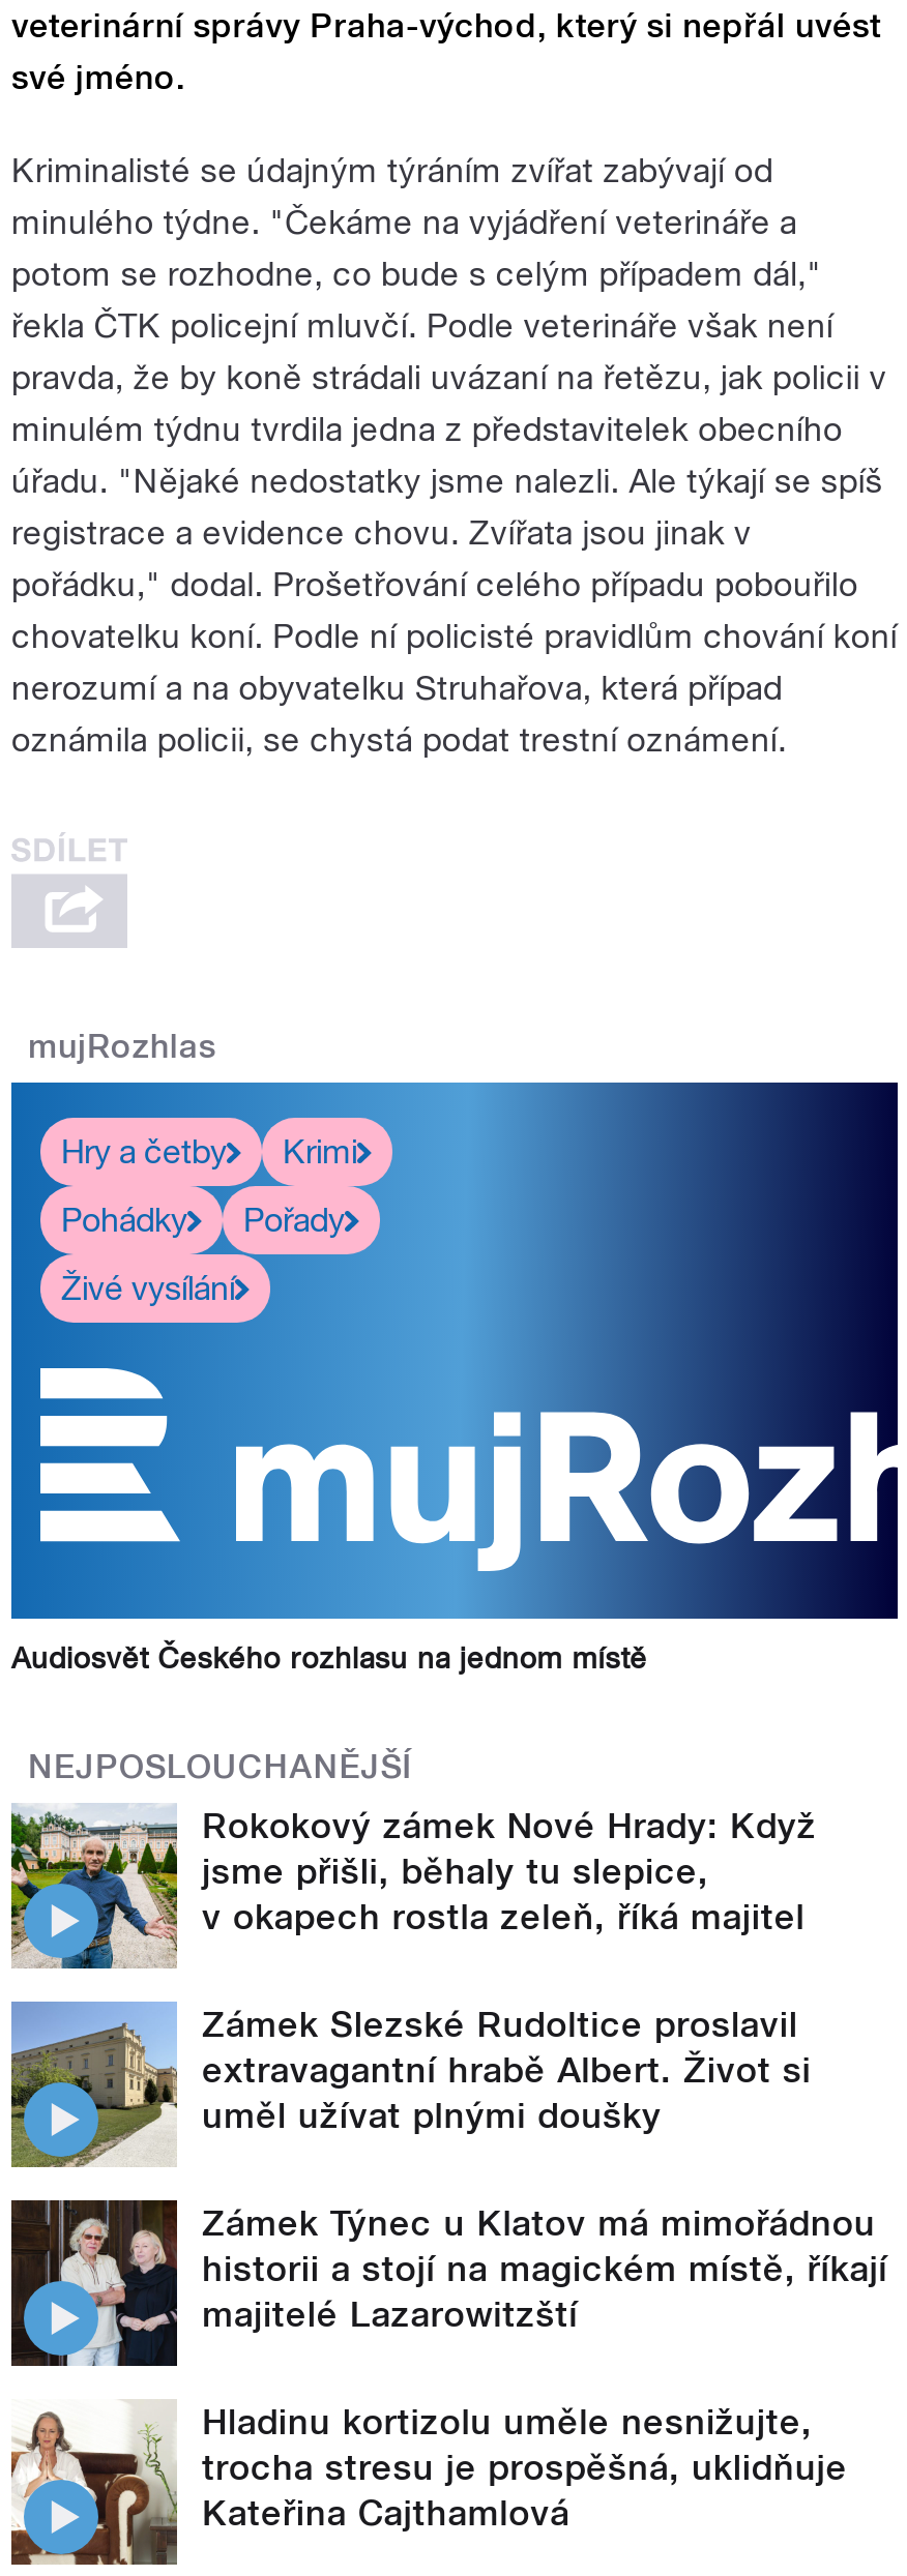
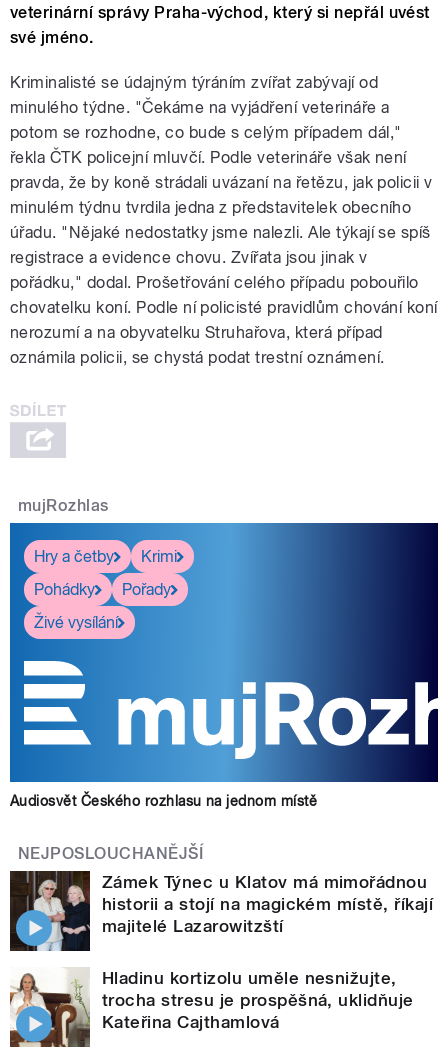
- [image]
- Rokokový zámek Nové Hrady: Když
- jsme přišli, běhaly tu slepice,
- v okapech rostla zeleň, říká majitel
- Zámek Slezské Rudoltice proslavil
- extravagantní hrabě Albert. Život si
- uměl užívat plnými doušky

- [image]
